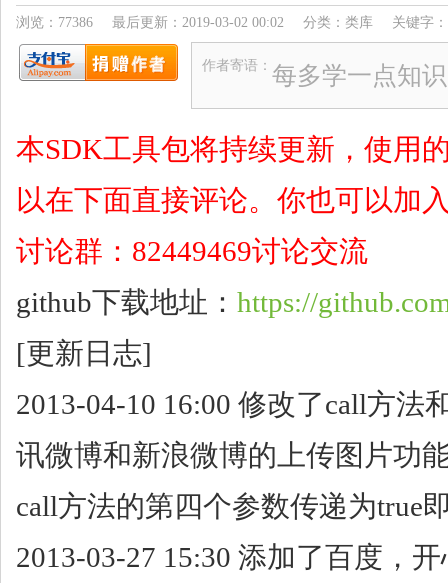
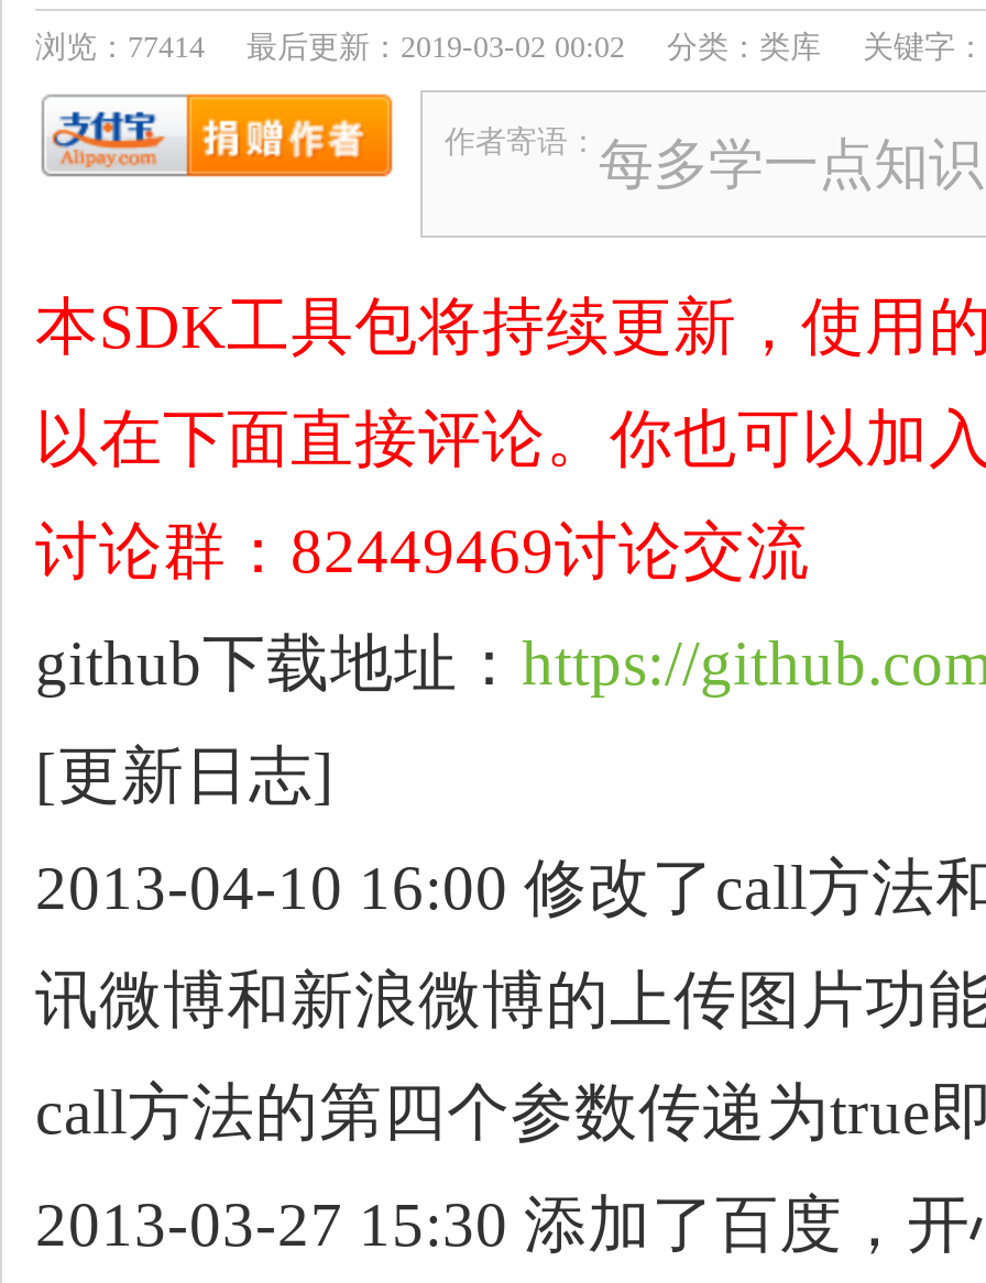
- 浏览：77386
+ 浏览：77414
